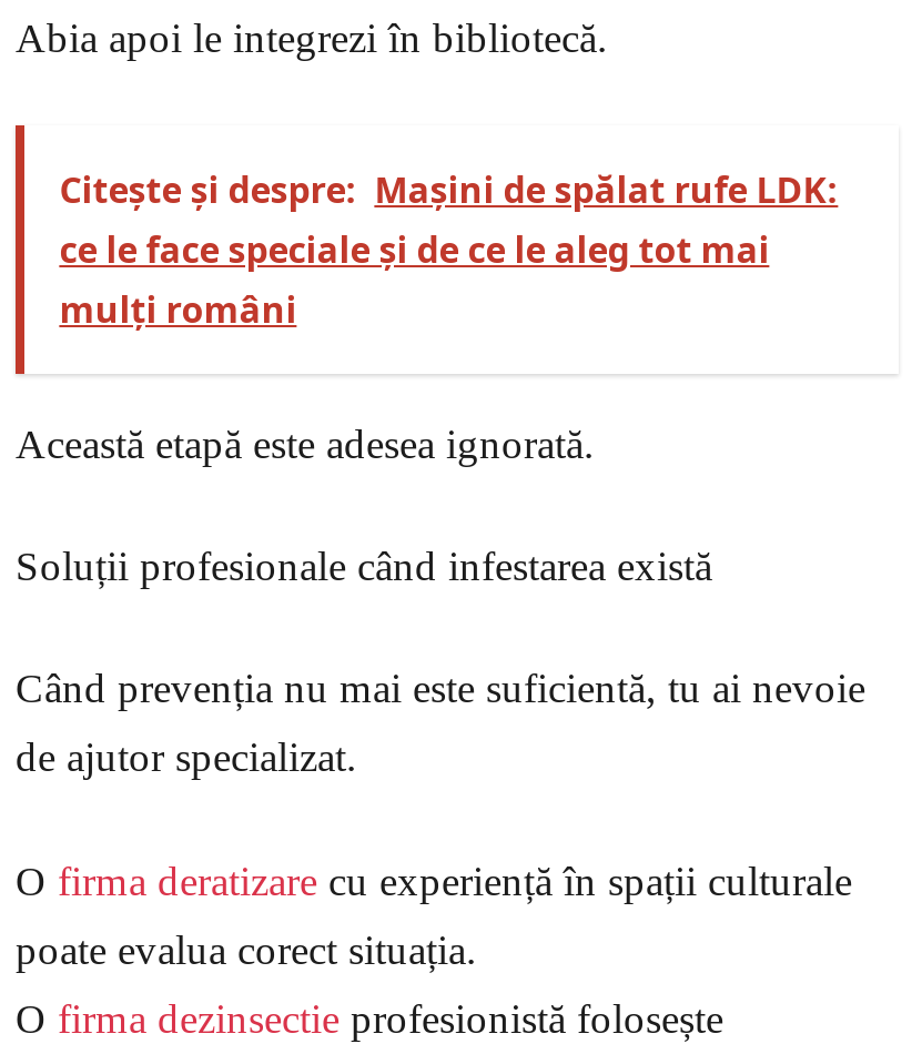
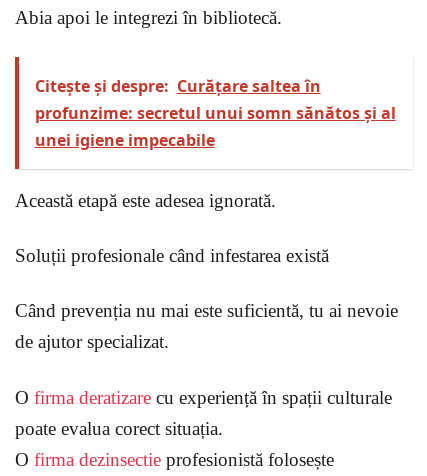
- Citește și despre: Mașini de spălat rufe LDK:
- ce le face speciale și de ce le aleg tot mai
- mulți români
+ Citește și despre: Curățare saltea în
+ profunzime: secretul unui somn sănătos și al
+ unei igiene impecabile
